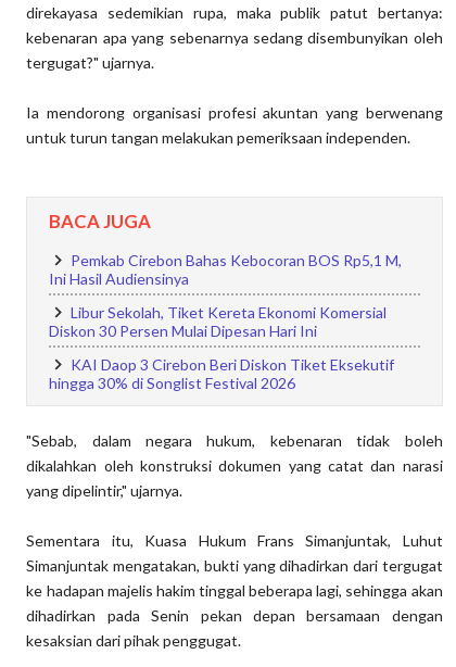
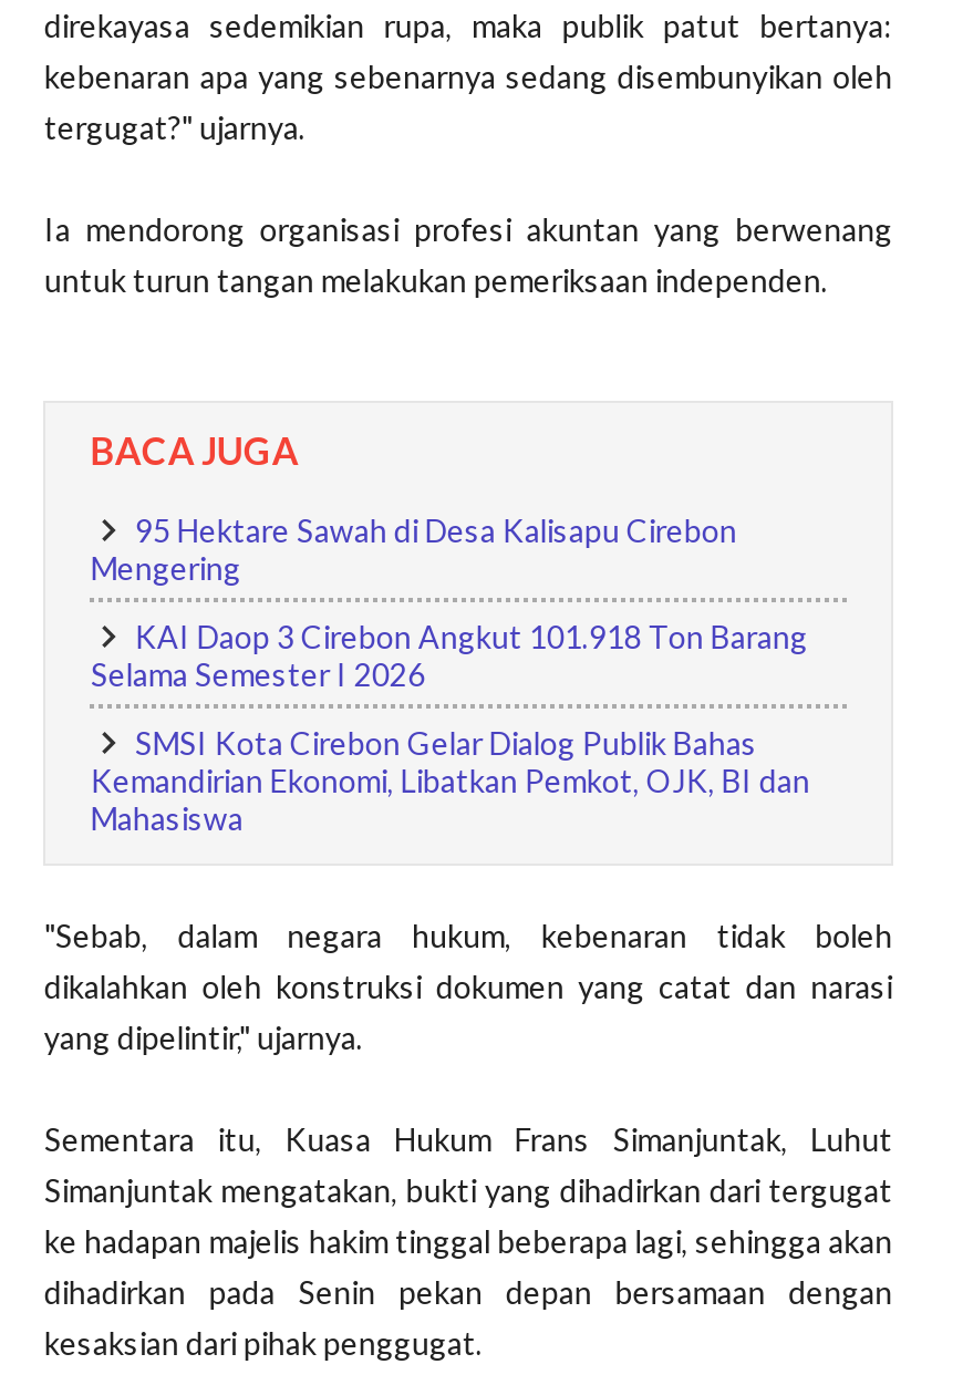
- Pemkab Cirebon Bahas Kebocoran BOS Rp5,1 M,
- Ini Hasil Audiensinya
+ 95 Hektare Sawah di Desa Kalisapu Cirebon
+ Mengering

- Libur Sekolah, Tiket Kereta Ekonomi Komersial
- Diskon 30 Persen Mulai Dipesan Hari Ini
+ KAI Daop 3 Cirebon Angkut 101.918 Ton Barang
+ Selama Semester I 2026

- KAI Daop 3 Cirebon Beri Diskon Tiket Eksekutif
- hingga 30% di Songlist Festival 2026
+ SMSI Kota Cirebon Gelar Dialog Publik Bahas
+ Kemandirian Ekonomi, Libatkan Pemkot, OJK, BI dan
+ Mahasiswa
